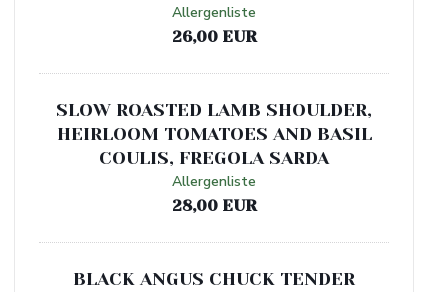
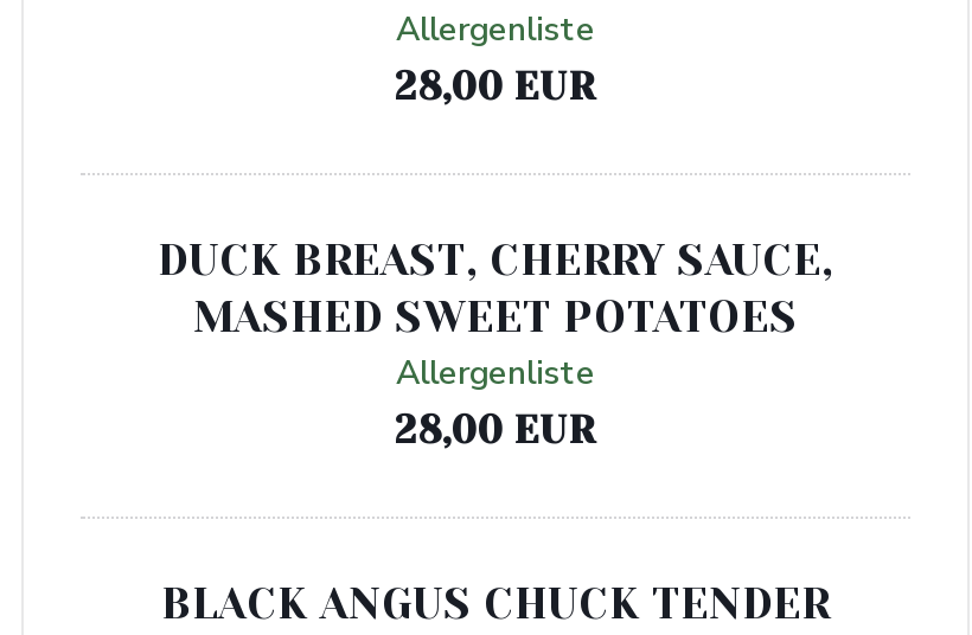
- 26,00 EUR
+ 28,00 EUR

- SLOW ROASTED LAMB SHOULDER,
- HEIRLOOM TOMATOES AND BASIL
- COULIS, FREGOLA SARDA
+ DUCK BREAST, CHERRY SAUCE,
+ MASHED SWEET POTATOES
